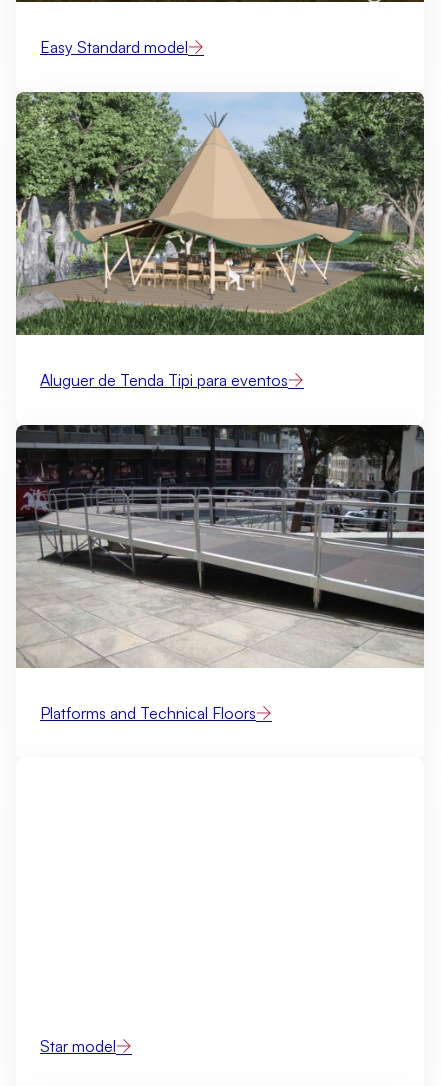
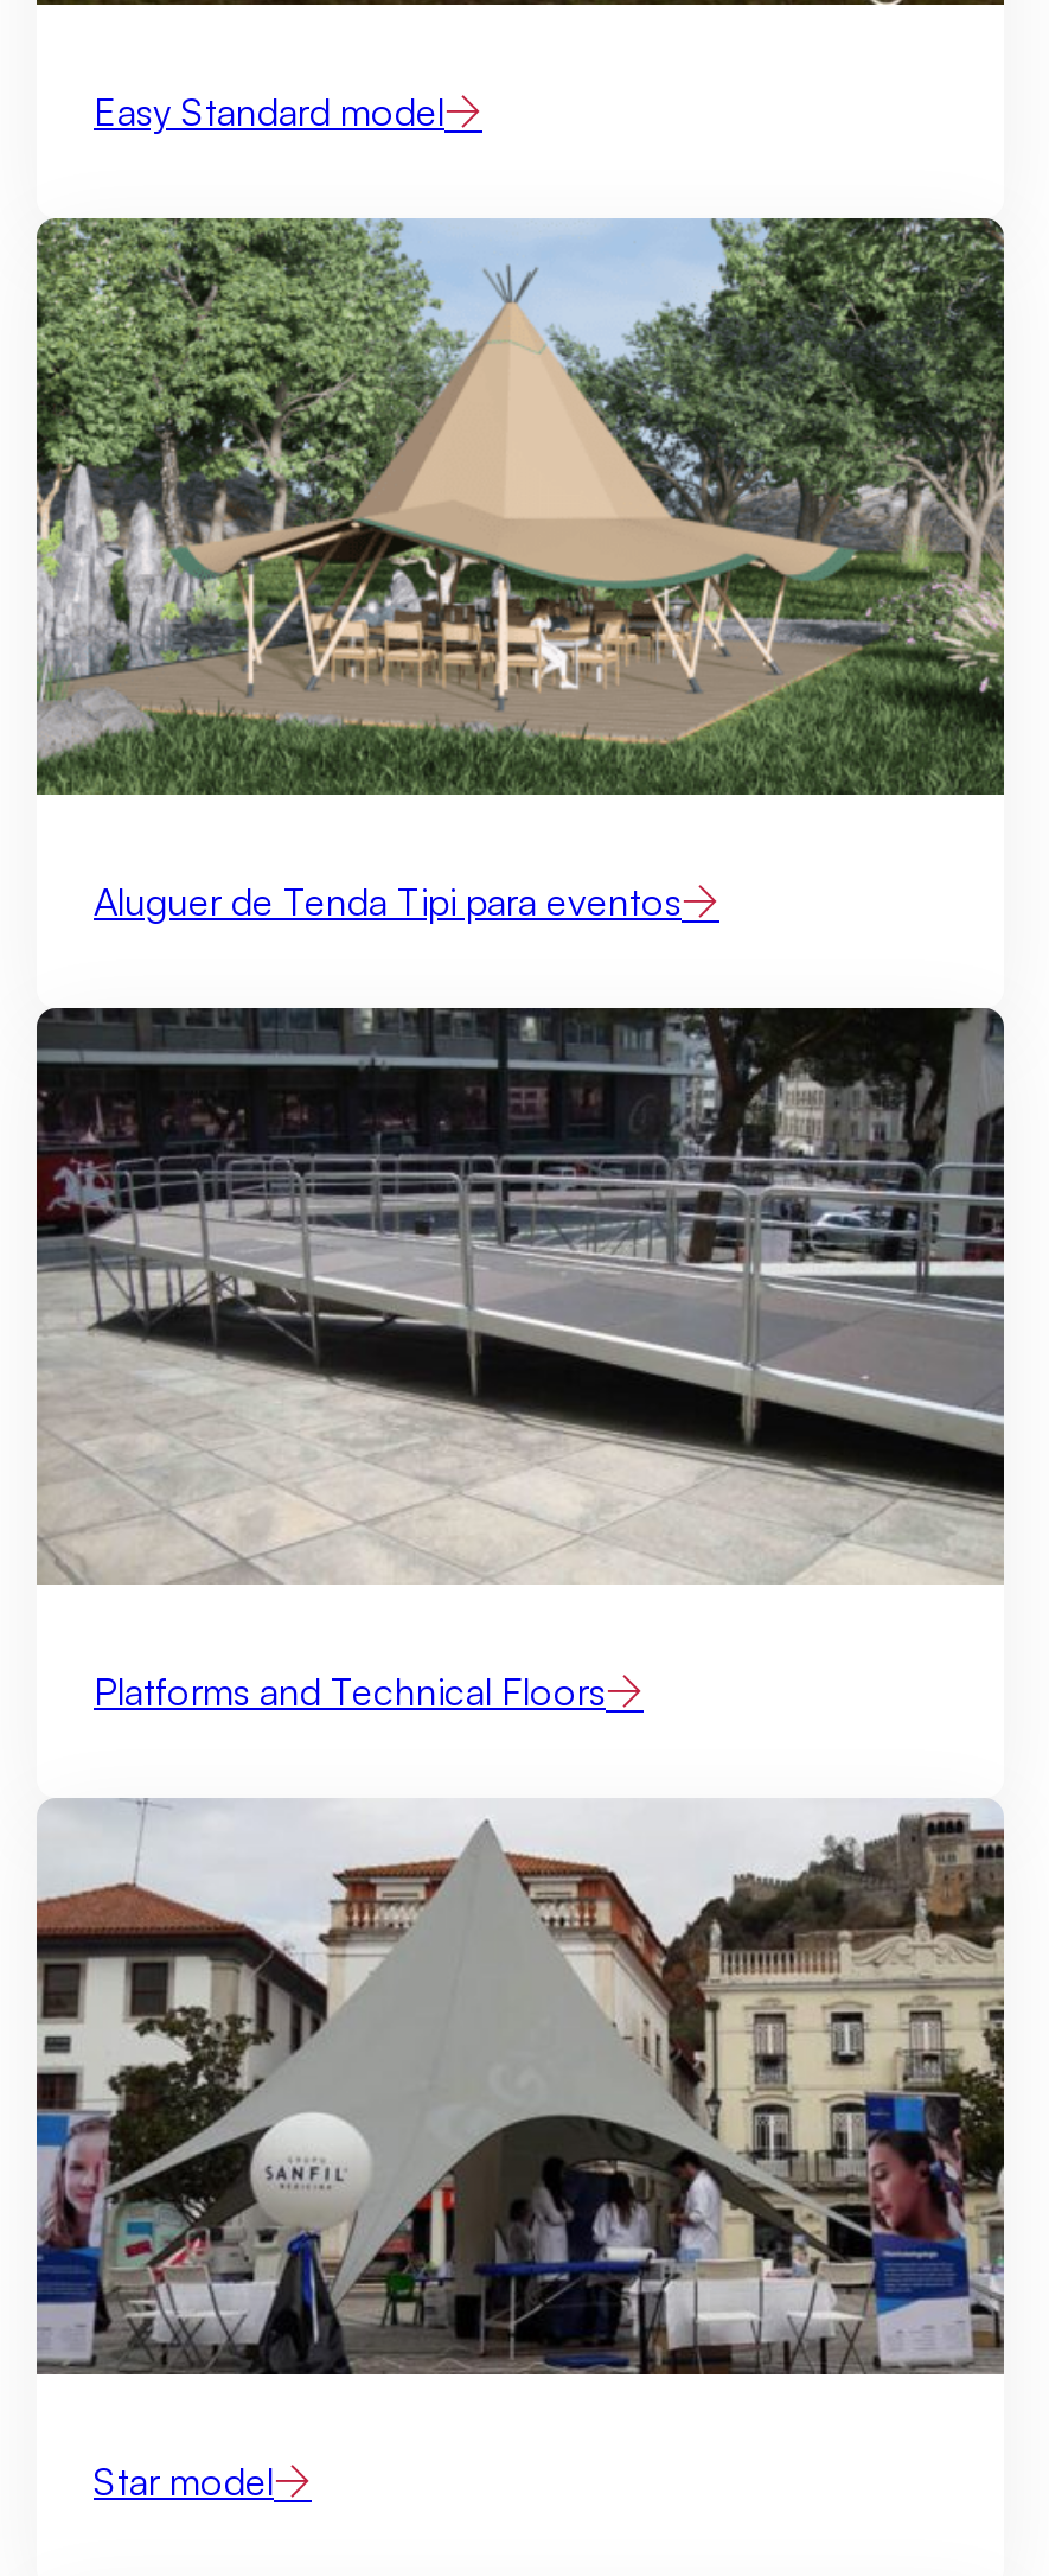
+ [image]
